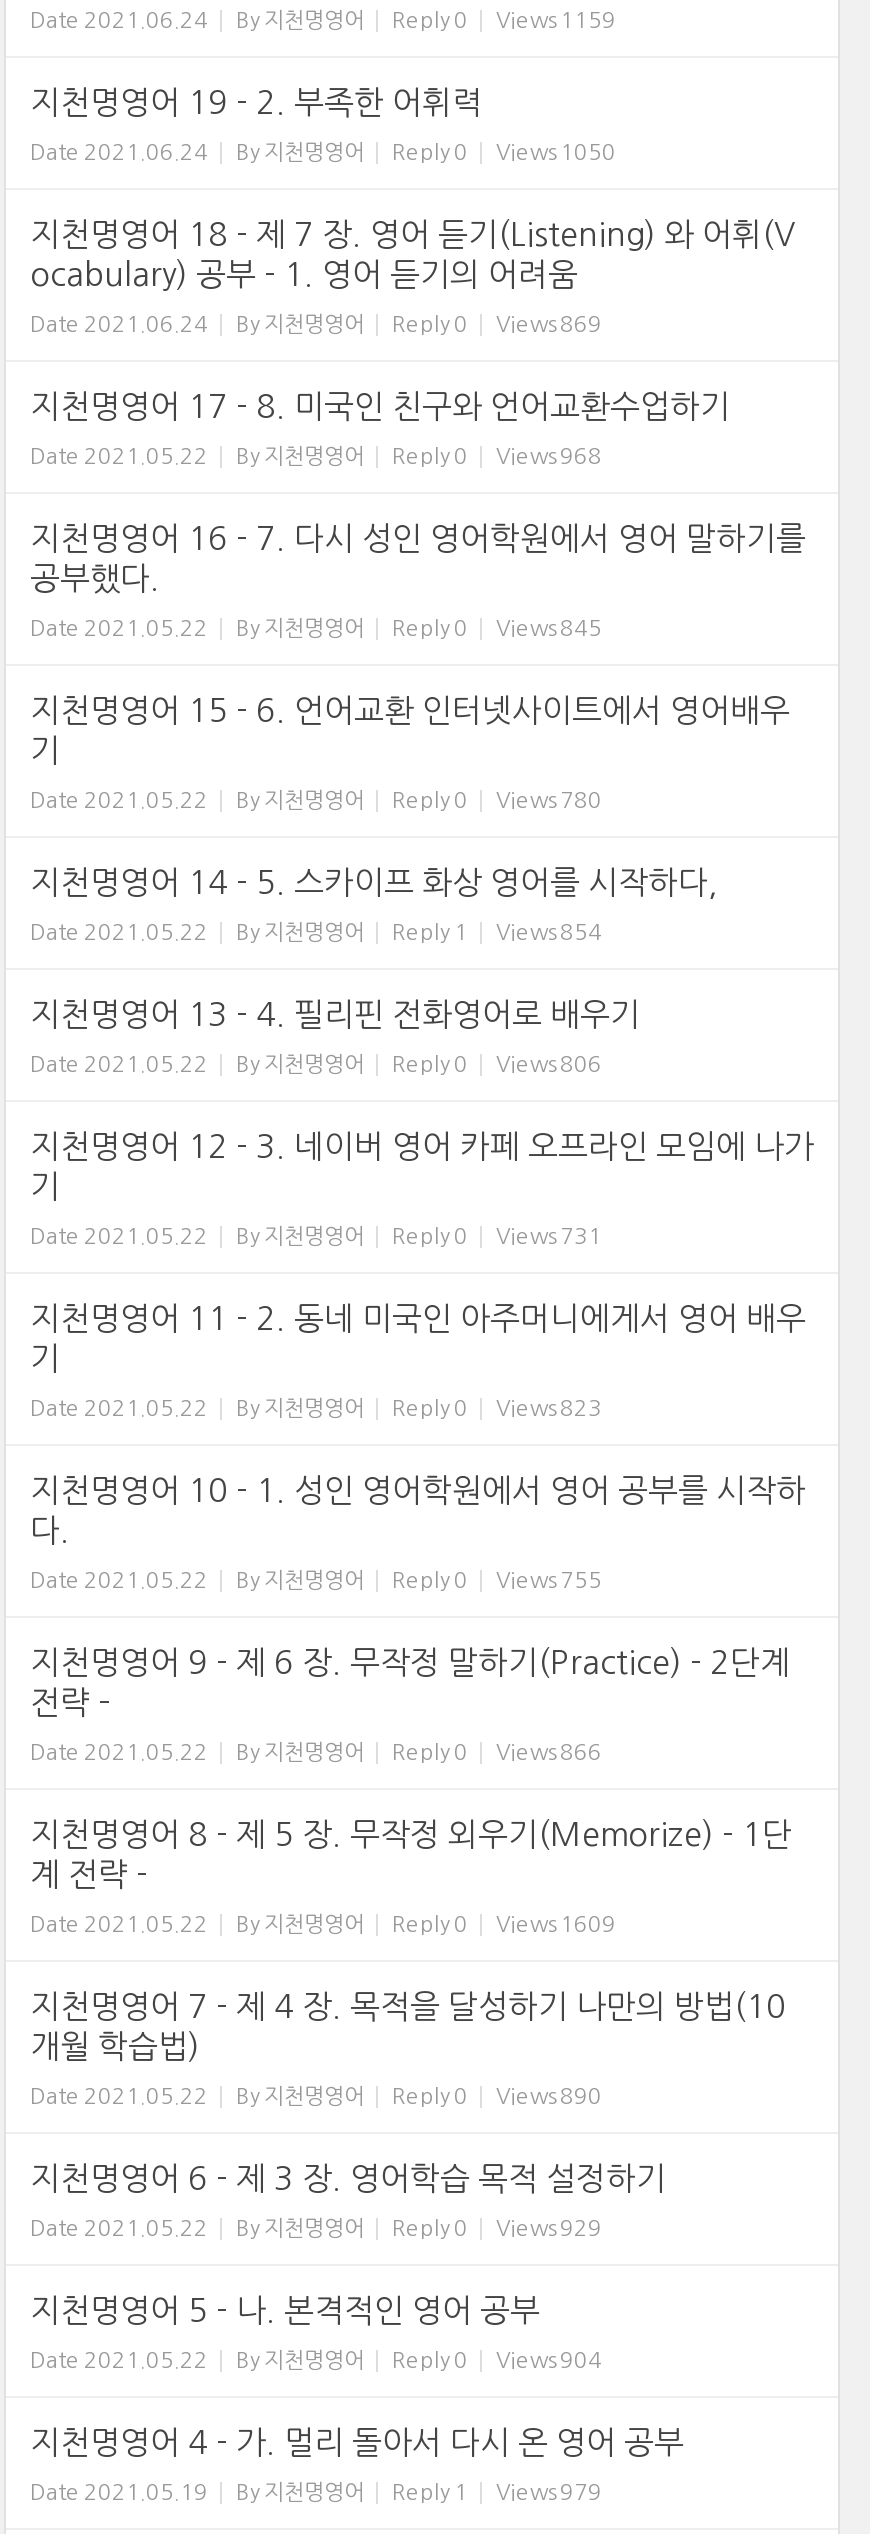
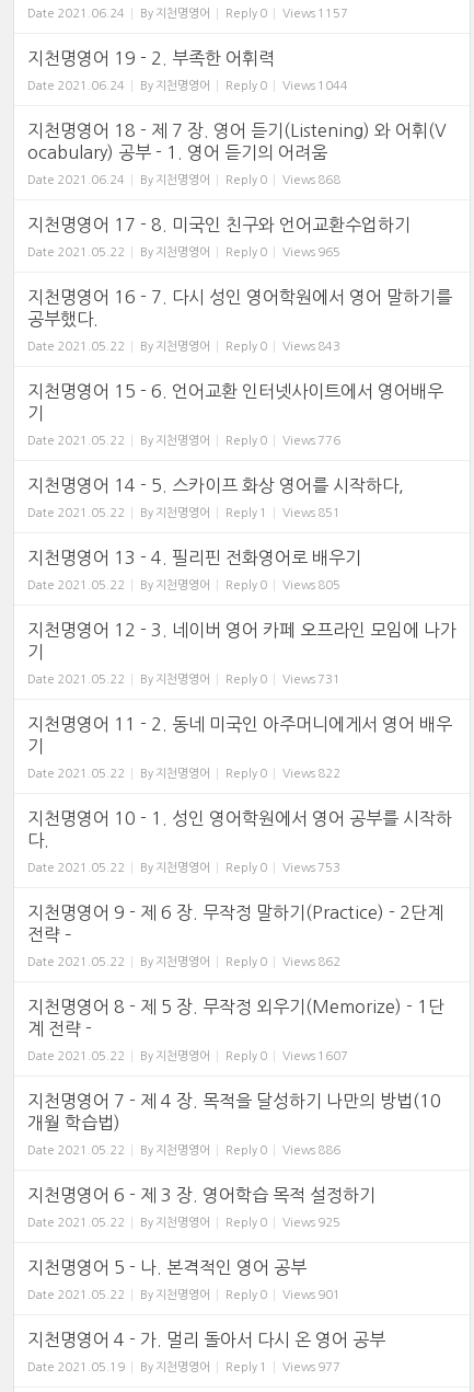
- Date 2021.06.24 By 지천명영어 Reply 0 Views 1159
+ Date 2021.06.24 By 지천명영어 Reply 0 Views 1157

- Date 2021.06.24 By 지천명영어 Reply 0 Views 1050
+ Date 2021.06.24 By 지천명영어 Reply 0 Views 1044

- Date 2021.06.24 By 지천명영어 Reply 0 Views 869
+ Date 2021.06.24 By 지천명영어 Reply 0 Views 868

- Date 2021.05.22 By 지천명영어 Reply 0 Views 968
+ Date 2021.05.22 By 지천명영어 Reply 0 Views 965

- Date 2021.05.22 By 지천명영어 Reply 0 Views 845
+ Date 2021.05.22 By 지천명영어 Reply 0 Views 843

- Date 2021.05.22 By 지천명영어 Reply 0 Views 780
+ Date 2021.05.22 By 지천명영어 Reply 0 Views 776

- Date 2021.05.22 By 지천명영어 Reply 1 Views 854
+ Date 2021.05.22 By 지천명영어 Reply 1 Views 851

- Date 2021.05.22 By 지천명영어 Reply 0 Views 806
+ Date 2021.05.22 By 지천명영어 Reply 0 Views 805

- Date 2021.05.22 By 지천명영어 Reply 0 Views 823
+ Date 2021.05.22 By 지천명영어 Reply 0 Views 822

- Date 2021.05.22 By 지천명영어 Reply 0 Views 755
+ Date 2021.05.22 By 지천명영어 Reply 0 Views 753

- Date 2021.05.22 By 지천명영어 Reply 0 Views 866
+ Date 2021.05.22 By 지천명영어 Reply 0 Views 862

- Date 2021.05.22 By 지천명영어 Reply 0 Views 1609
+ Date 2021.05.22 By 지천명영어 Reply 0 Views 1607

- Date 2021.05.22 By 지천명영어 Reply 0 Views 890
+ Date 2021.05.22 By 지천명영어 Reply 0 Views 886

- Date 2021.05.22 By 지천명영어 Reply 0 Views 929
+ Date 2021.05.22 By 지천명영어 Reply 0 Views 925

- Date 2021.05.22 By 지천명영어 Reply 0 Views 904
+ Date 2021.05.22 By 지천명영어 Reply 0 Views 901

- Date 2021.05.19 By 지천명영어 Reply 1 Views 979
+ Date 2021.05.19 By 지천명영어 Reply 1 Views 977
